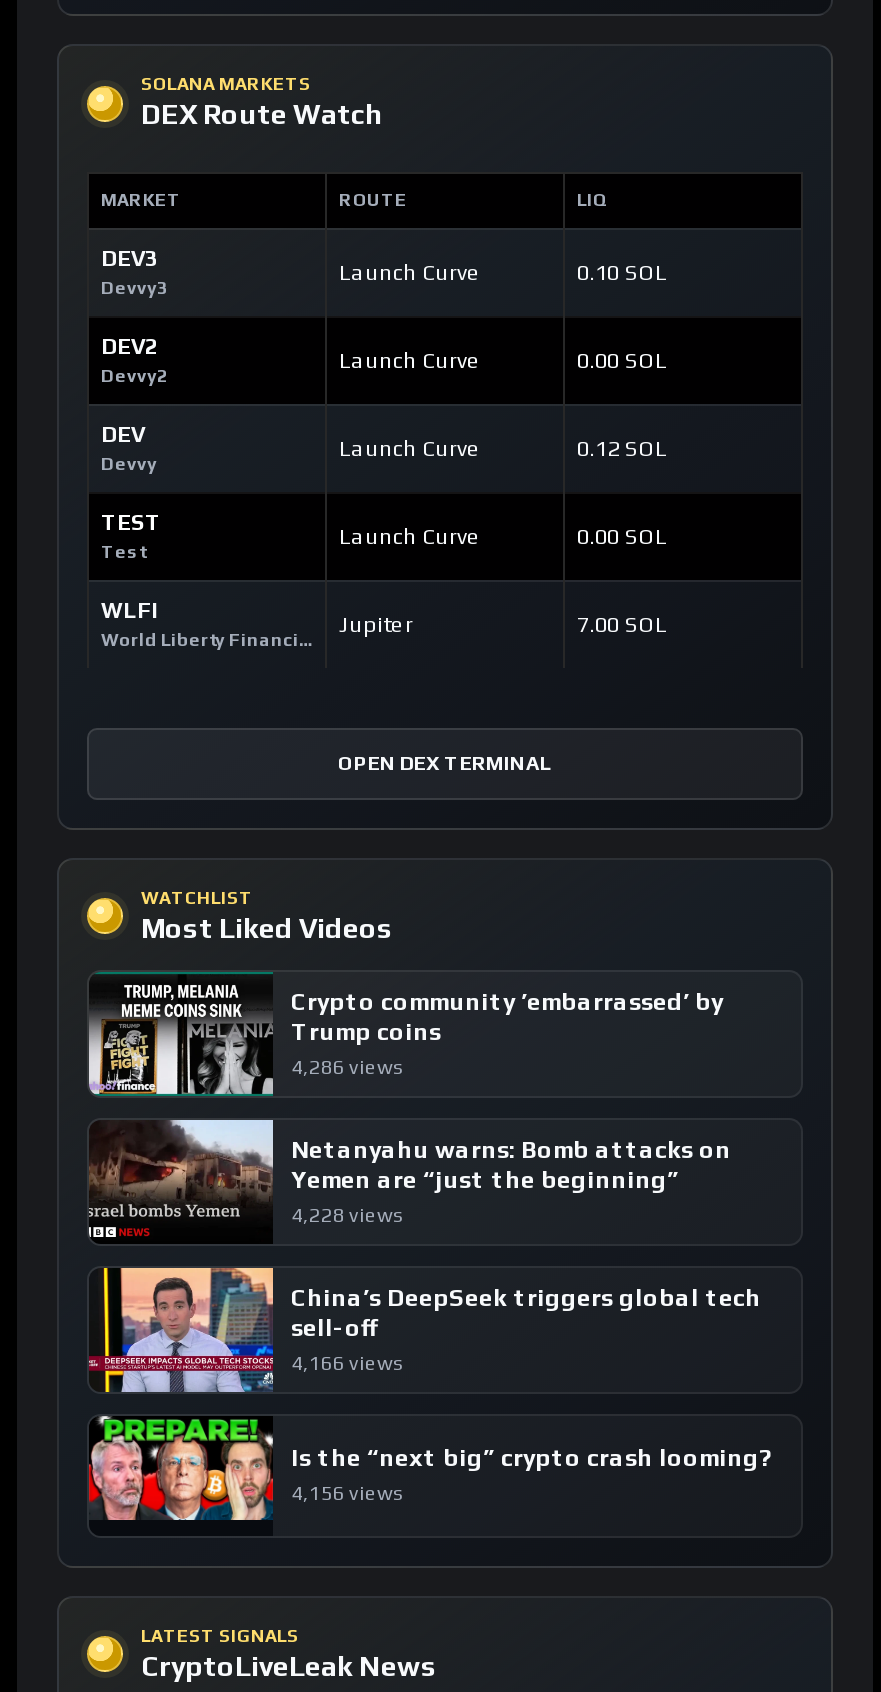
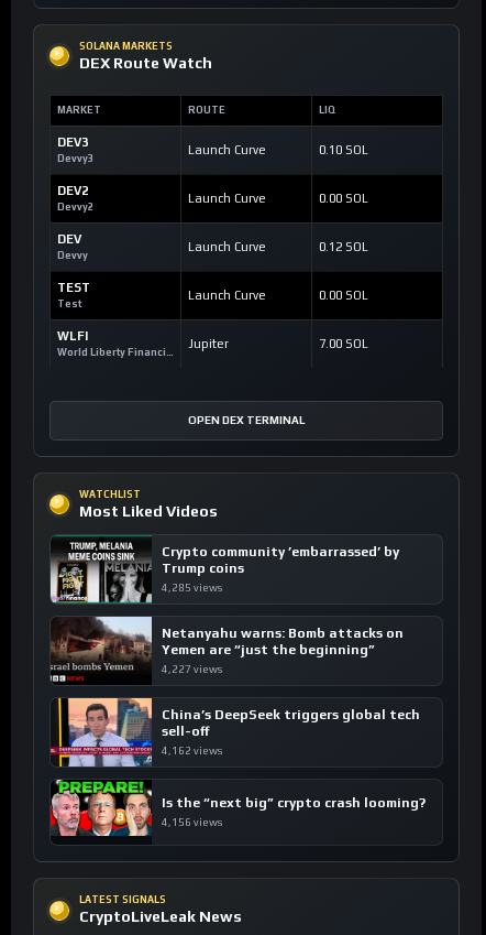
- 4,286 views
+ 4,285 views

- 4,228 views
+ 4,227 views

- 4,166 views
+ 4,162 views
